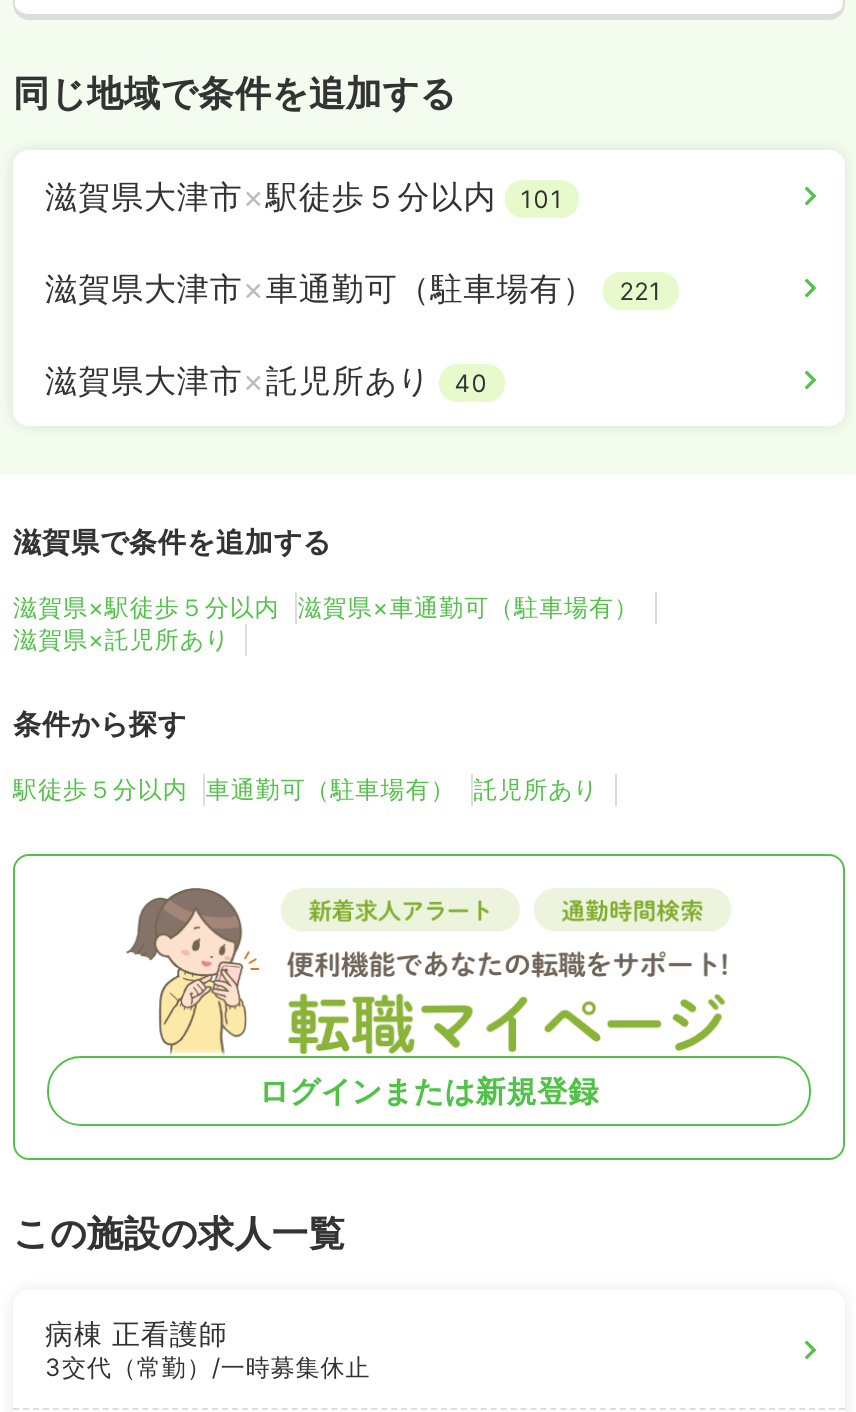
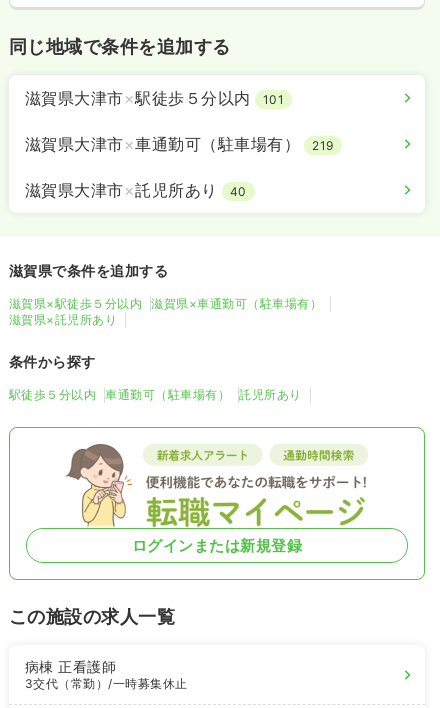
- 滋賀県大津市×車通勤可（駐車場有） 221
+ 滋賀県大津市×車通勤可（駐車場有） 219
